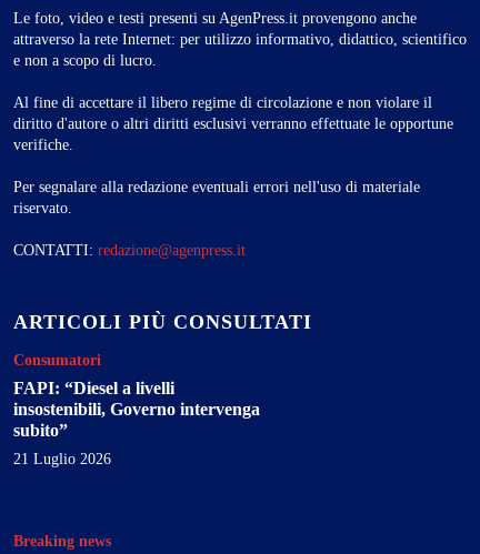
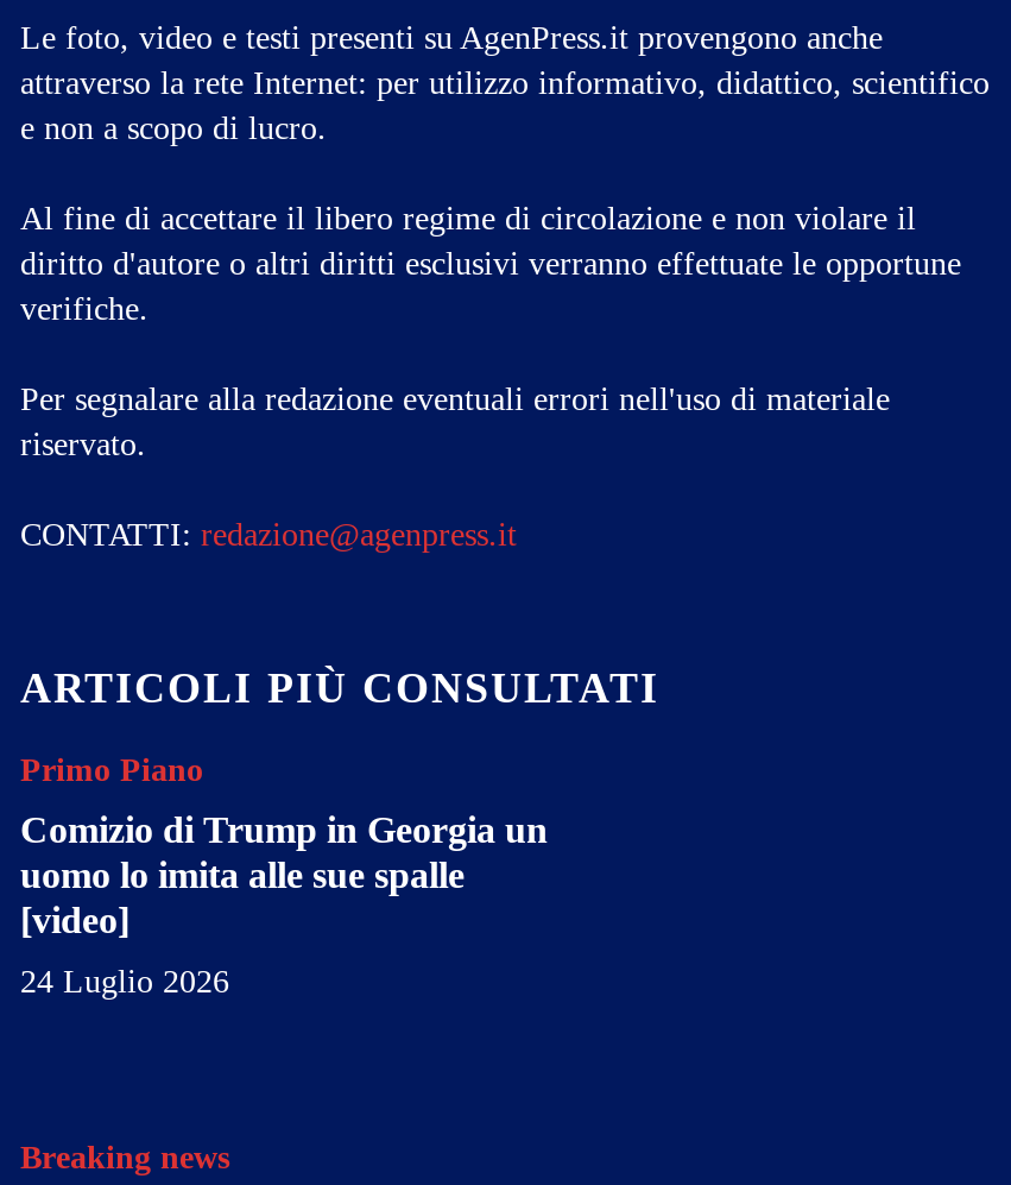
- Consumatori
+ Primo Piano

- FAPI: “Diesel a livelli
- insostenibili, Governo intervenga
- subito”
+ Comizio di Trump in Georgia un
+ uomo lo imita alle sue spalle
+ [video]

- 21 Luglio 2026
+ 24 Luglio 2026
